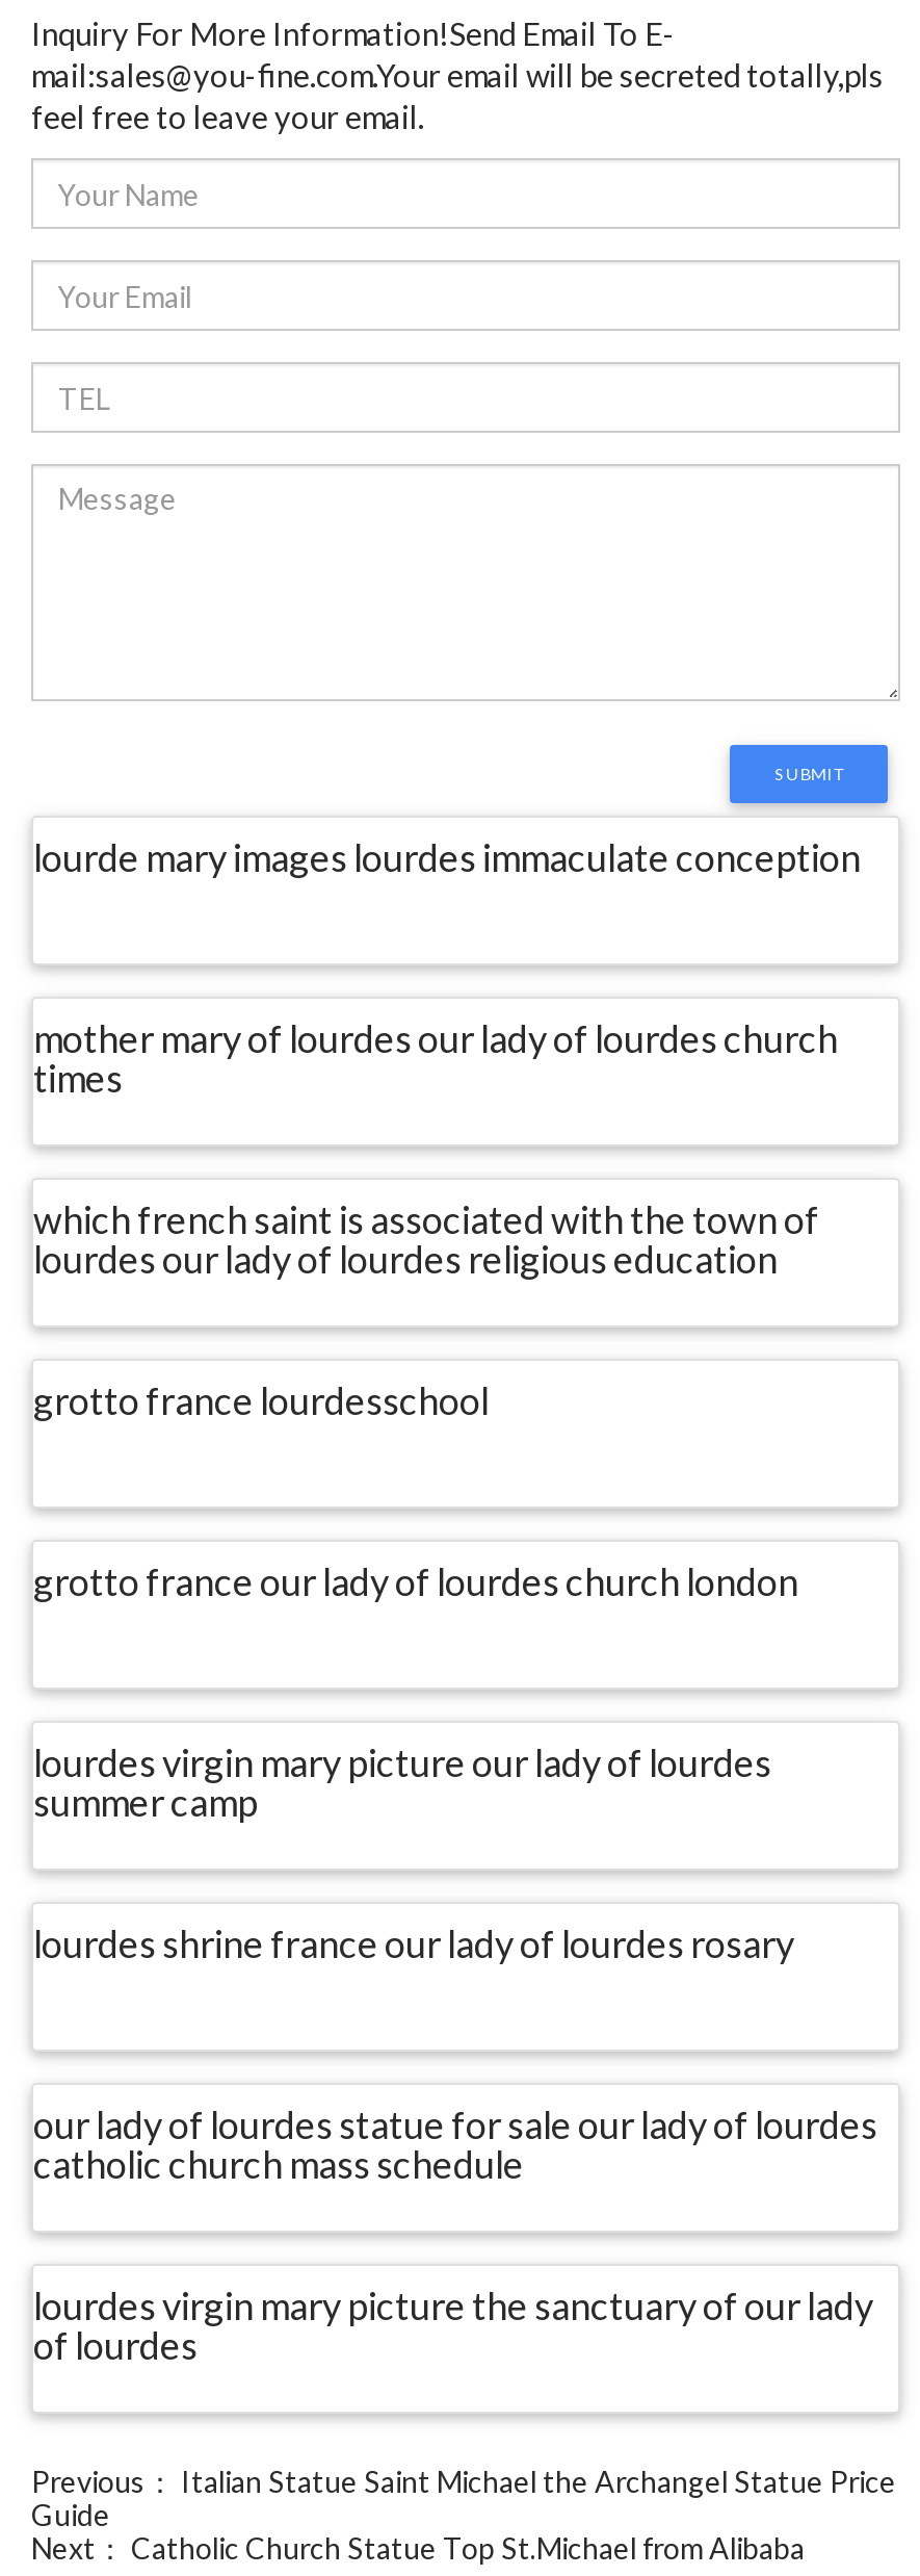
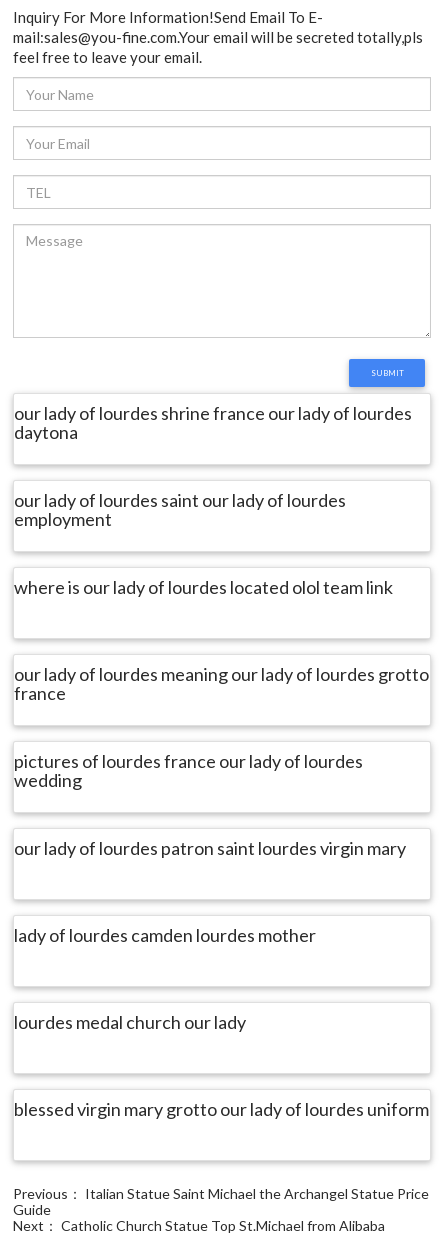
- lourde mary images lourdes immaculate conception
+ our lady of lourdes shrine france our lady of lourdes
+ daytona

- mother mary of lourdes our lady of lourdes church
- times
+ our lady of lourdes saint our lady of lourdes
+ employment

- which french saint is associated with the town of
- lourdes our lady of lourdes religious education
+ where is our lady of lourdes located olol team link

- grotto france lourdesschool
+ our lady of lourdes meaning our lady of lourdes grotto
+ france

- grotto france our lady of lourdes church london
+ pictures of lourdes france our lady of lourdes
+ wedding

- lourdes virgin mary picture our lady of lourdes
- summer camp
+ our lady of lourdes patron saint lourdes virgin mary

- lourdes shrine france our lady of lourdes rosary
+ lady of lourdes camden lourdes mother

- our lady of lourdes statue for sale our lady of lourdes
- catholic church mass schedule
+ lourdes medal church our lady

- lourdes virgin mary picture the sanctuary of our lady
- of lourdes
+ blessed virgin mary grotto our lady of lourdes uniform
